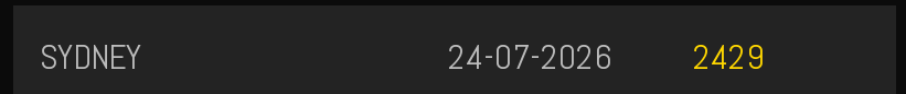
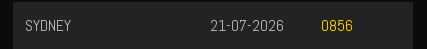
- 24-07-2026
+ 21-07-2026

- 2429
+ 0856
